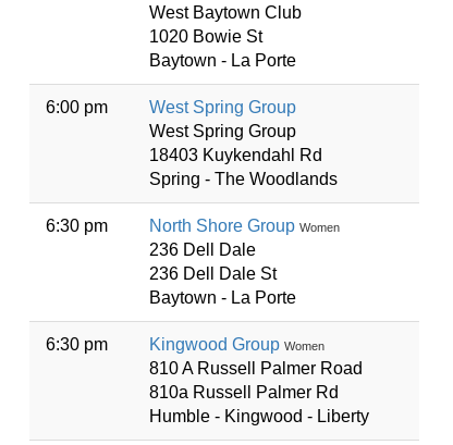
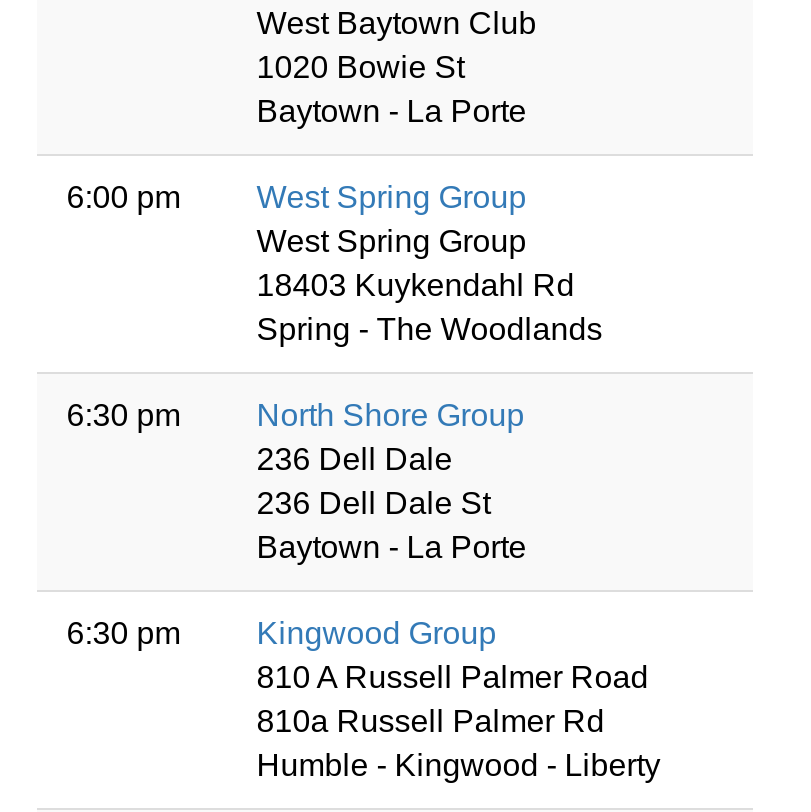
- North Shore Group Women
+ North Shore Group

- Kingwood Group Women
+ Kingwood Group
